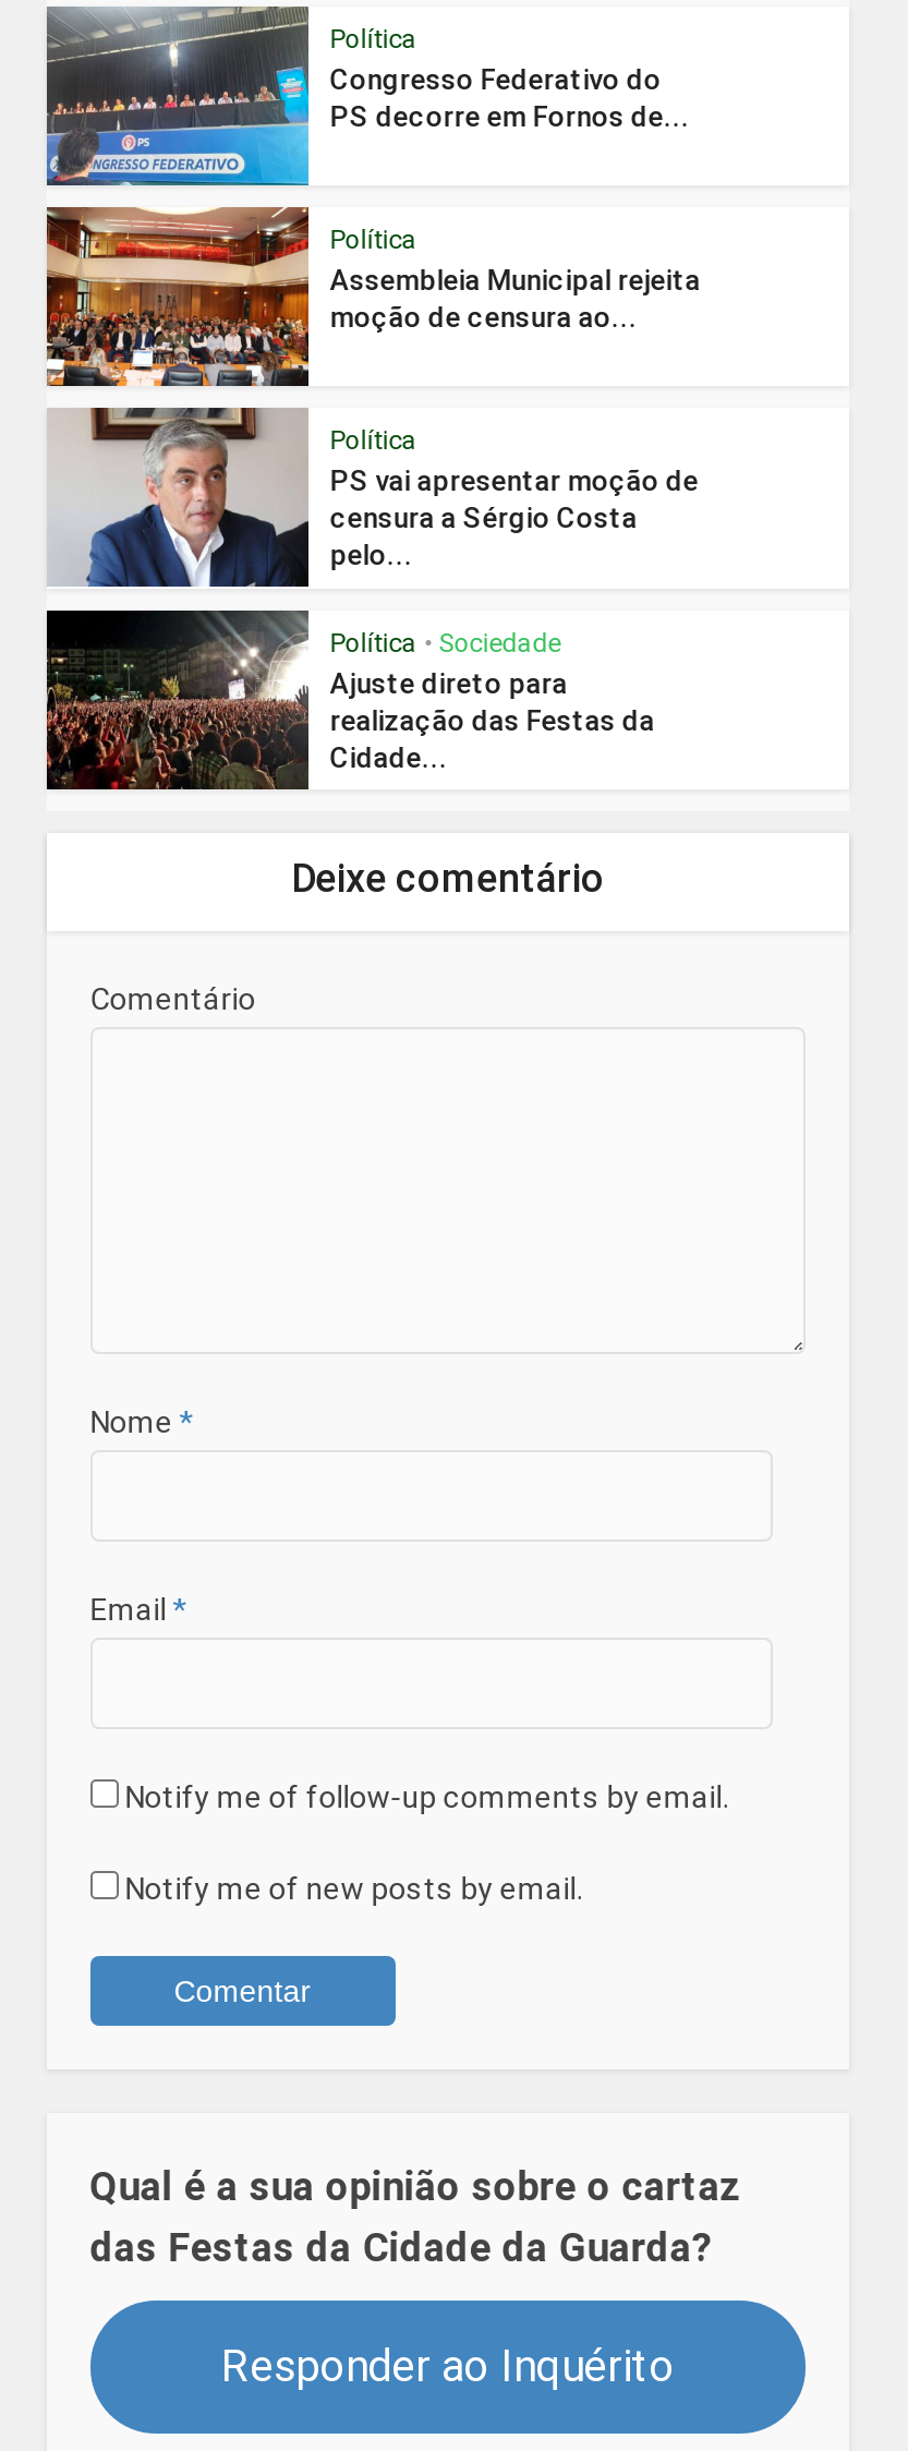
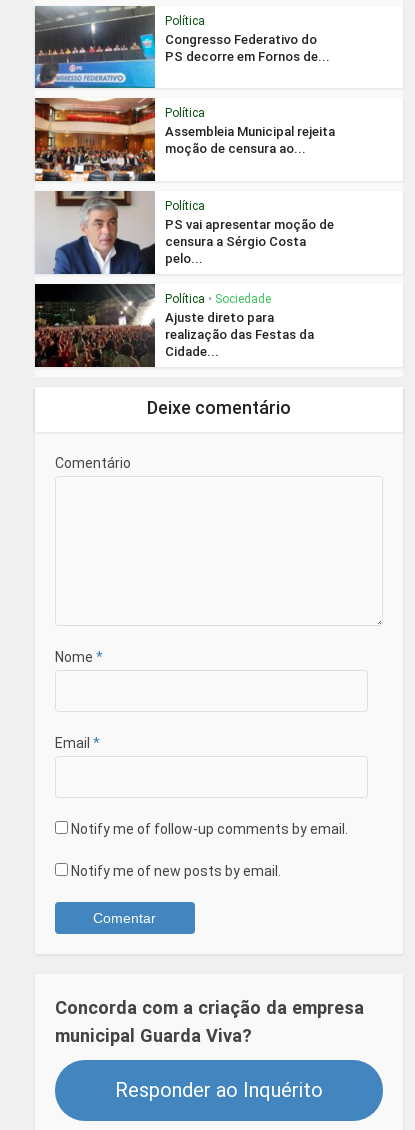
- Qual é a sua opinião sobre o cartaz
- das Festas da Cidade da Guarda?
+ Concorda com a criação da empresa
+ municipal Guarda Viva?
